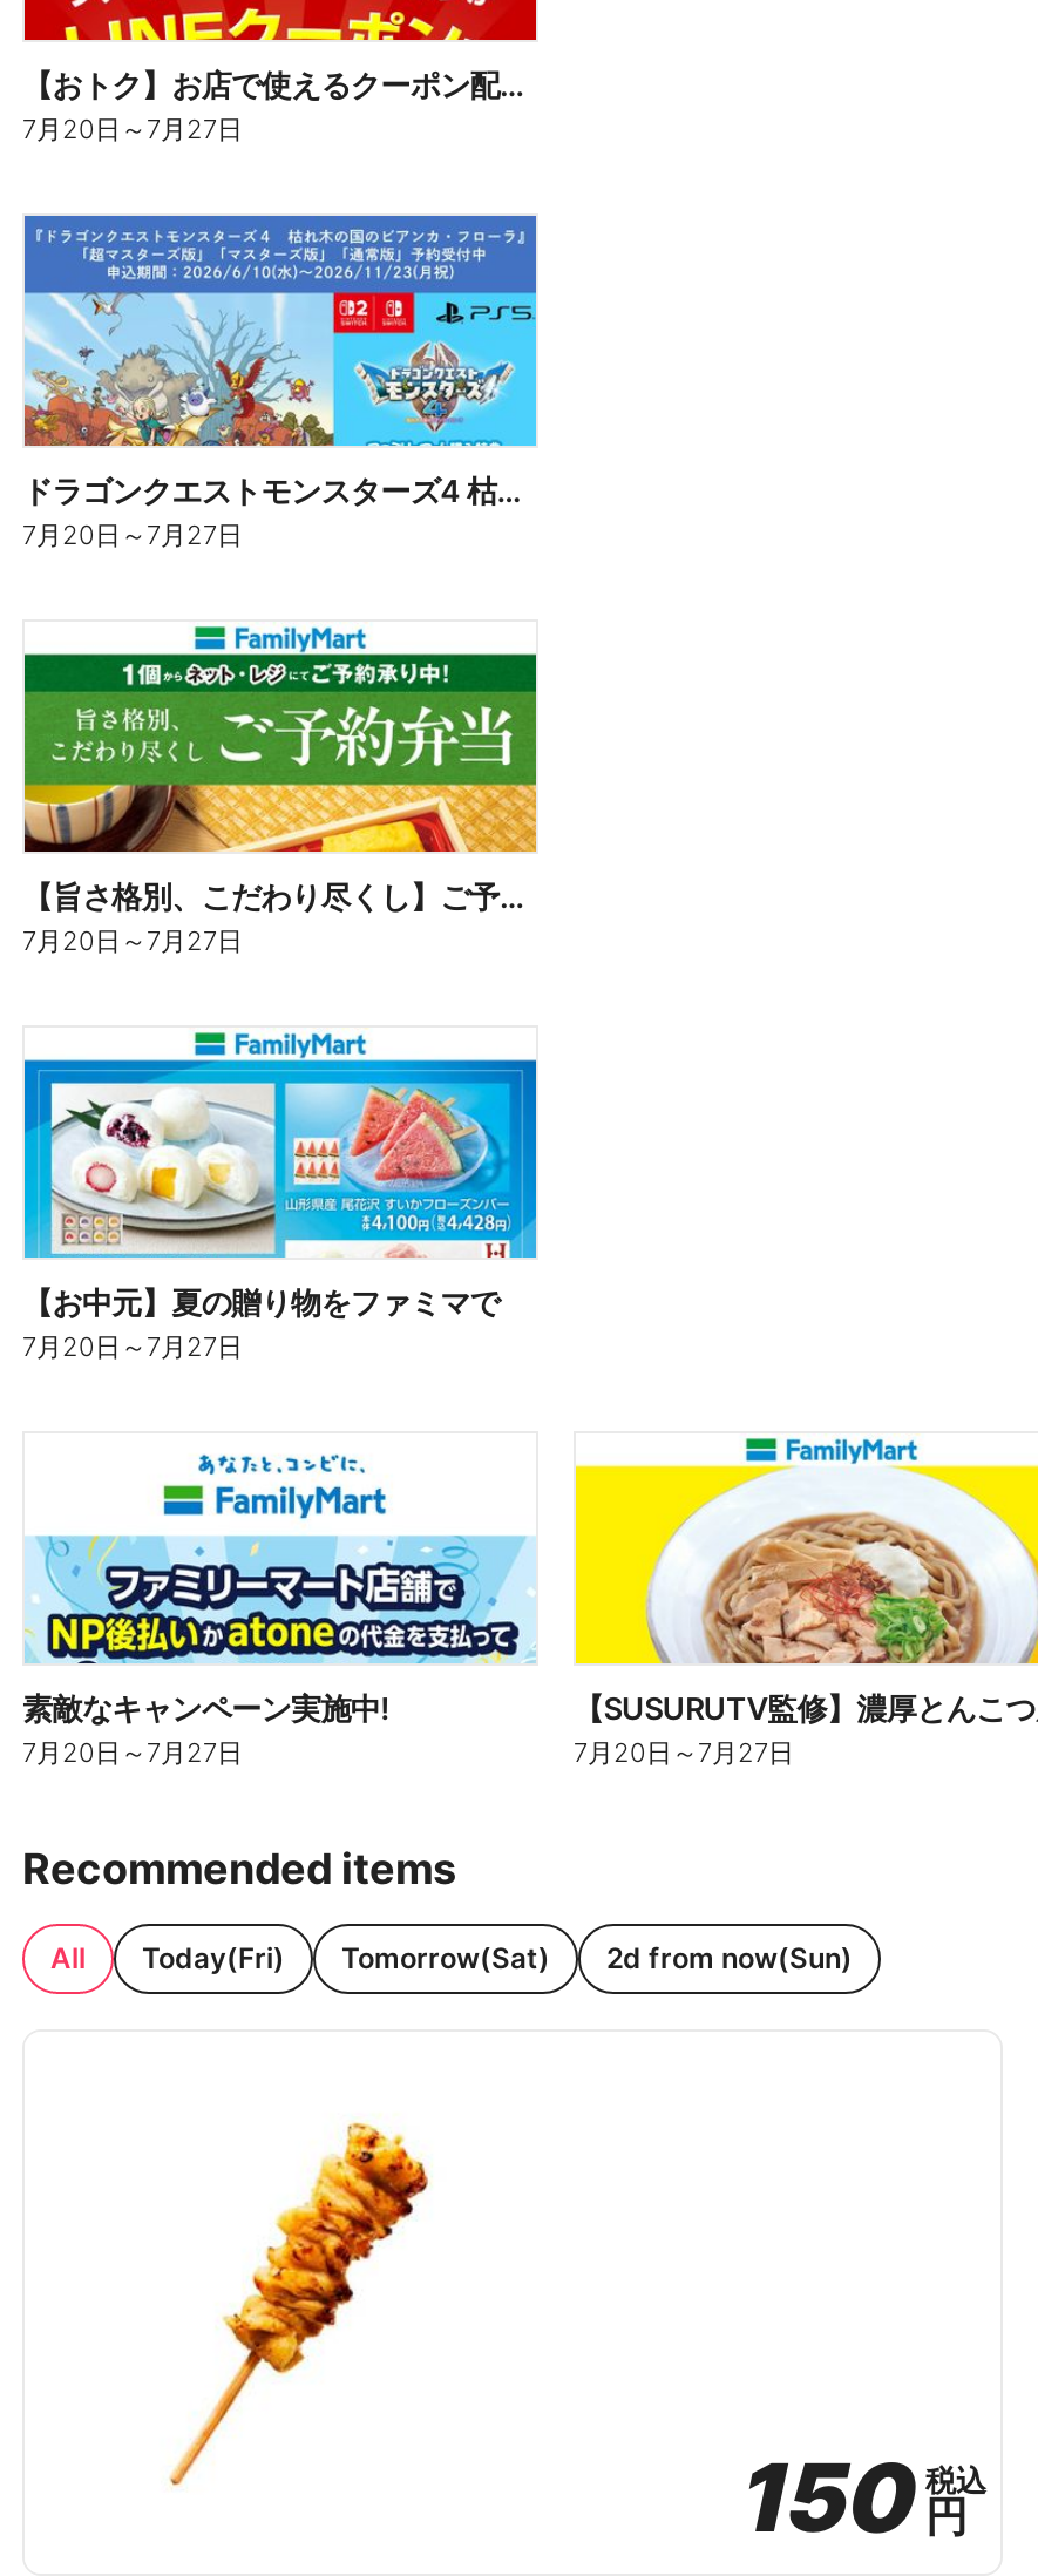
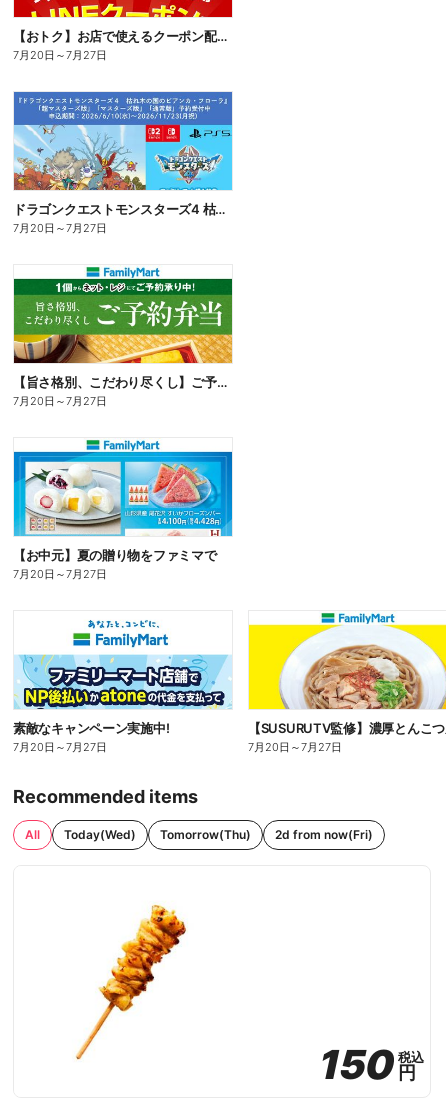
- Today(Fri)
- Tomorrow(Sat)
- 2d from now(Sun)
+ Today(Wed)
+ Tomorrow(Thu)
+ 2d from now(Fri)
